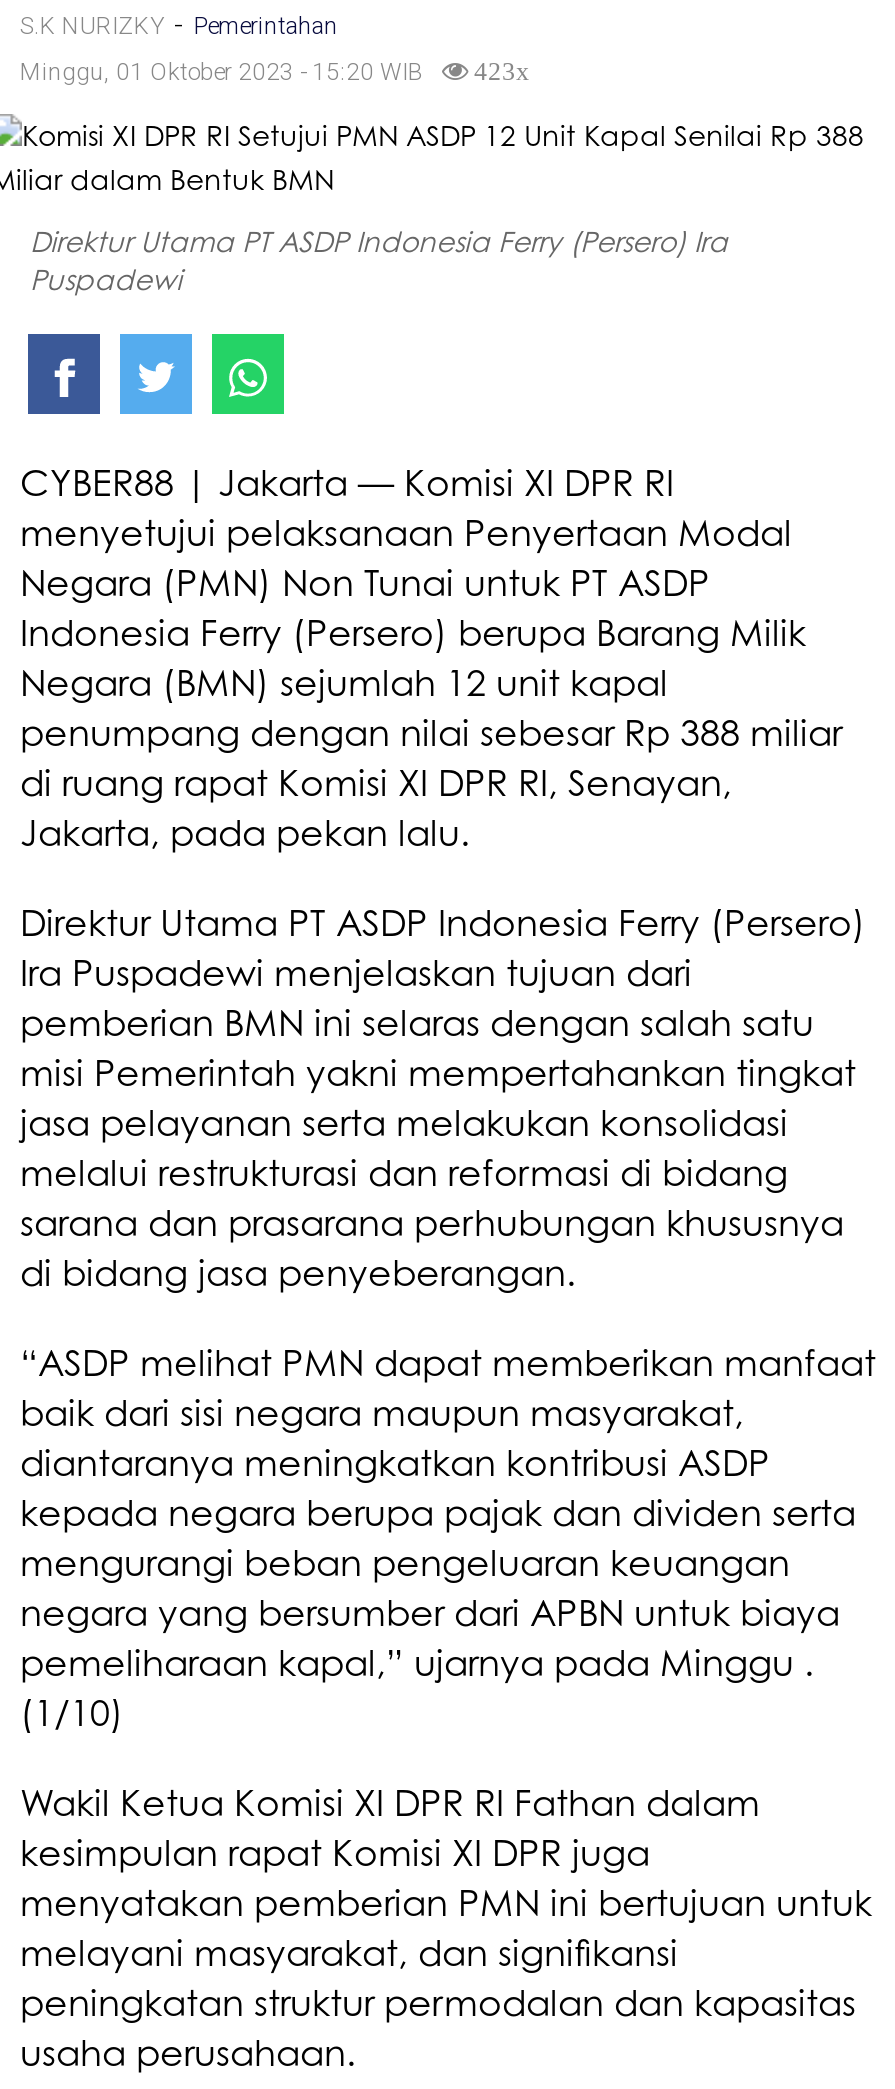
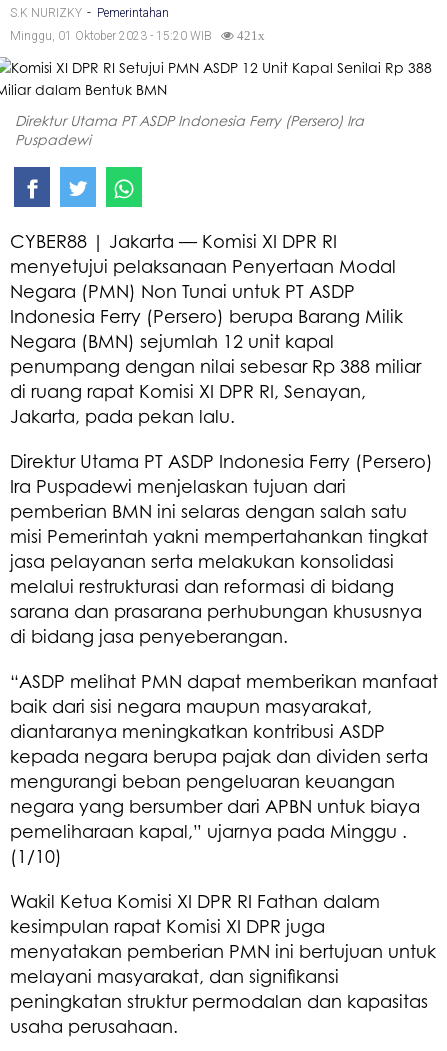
- Minggu, 01 Oktober 2023 - 15:20 WIB 423x
+ Minggu, 01 Oktober 2023 - 15:20 WIB 421x
